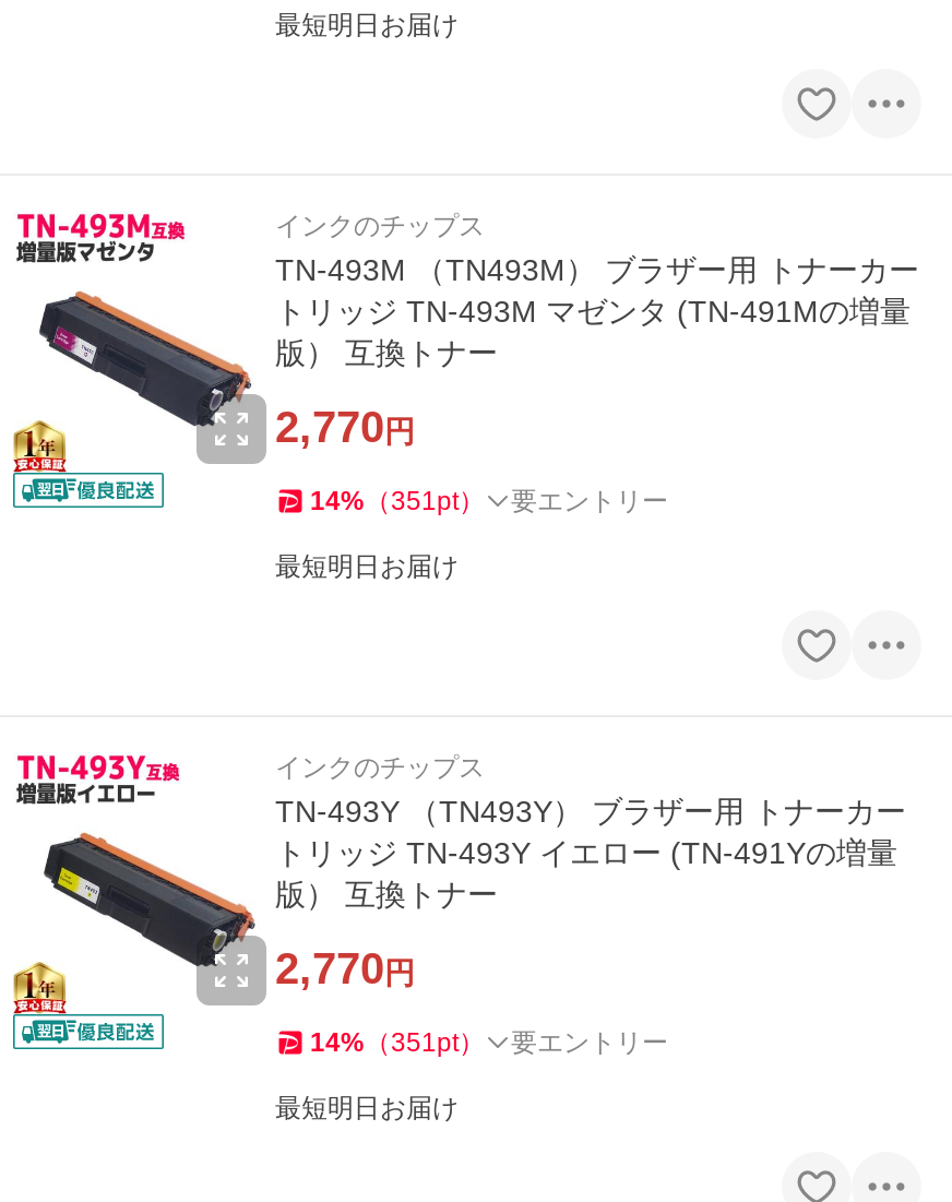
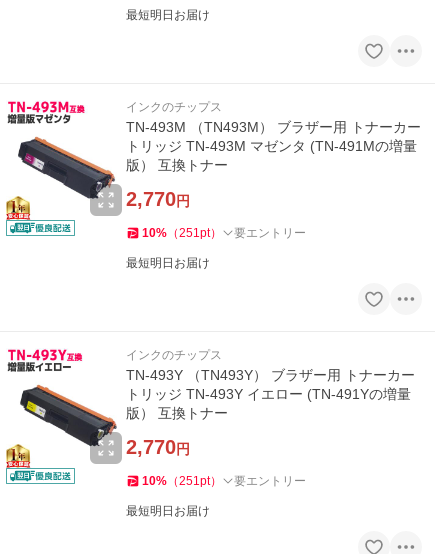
- 14%（351pt） 要エントリー
+ 10%（251pt） 要エントリー

- 14%（351pt） 要エントリー
+ 10%（251pt） 要エントリー
